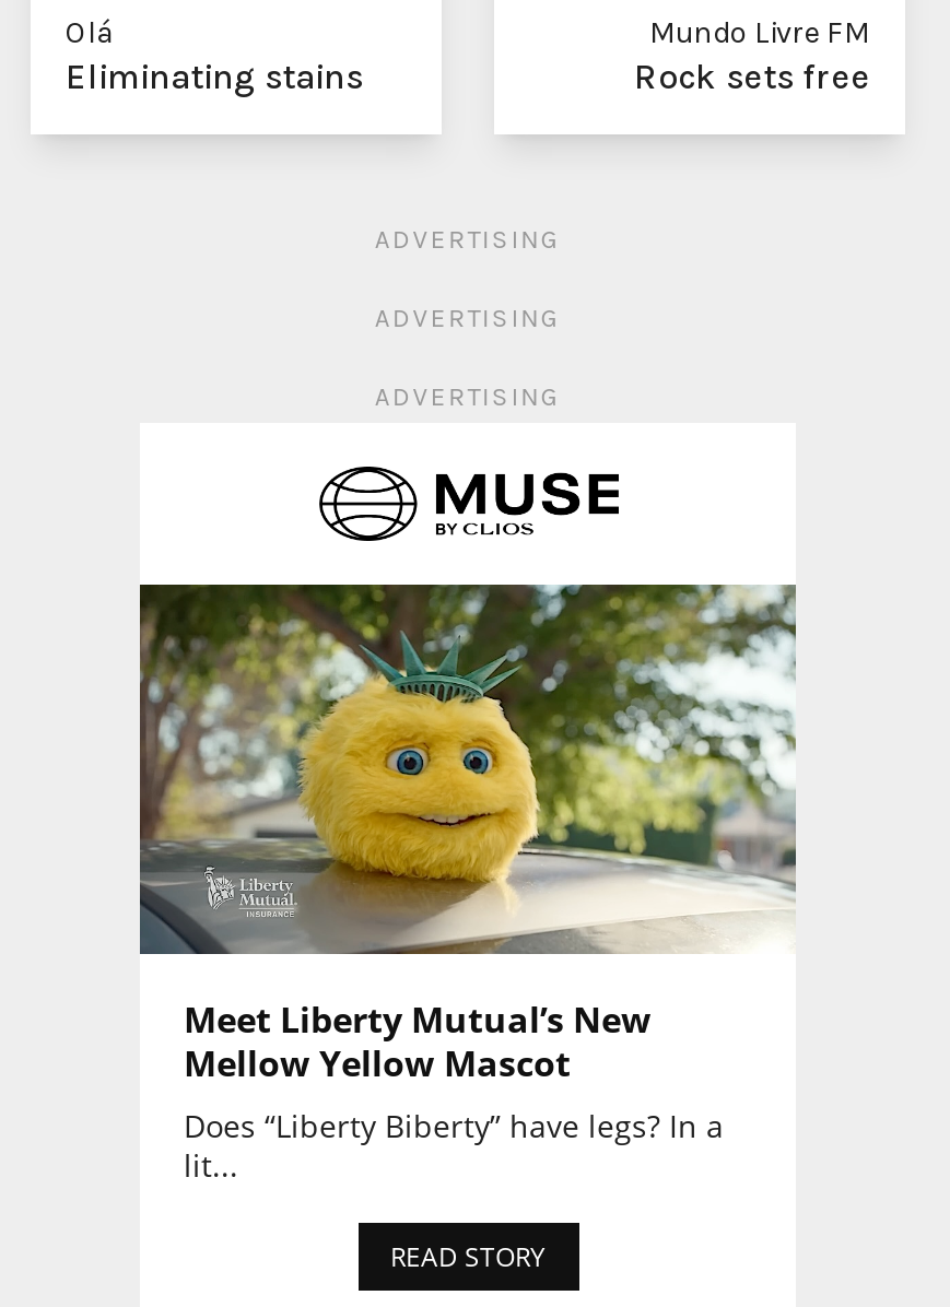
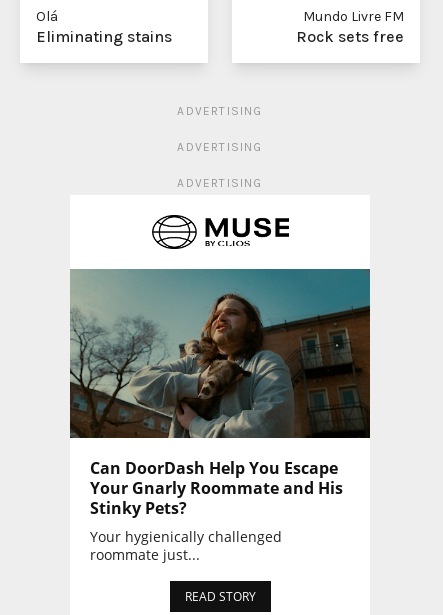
- [image]
- Meet Liberty Mutual’s New
- Mellow Yellow Mascot
- Does “Liberty Biberty” have legs? In a
- lit...
+ [image]
+ Can DoorDash Help You Escape
+ Your Gnarly Roommate and His
+ Stinky Pets?
+ Your hygienically challenged
+ roommate just...
